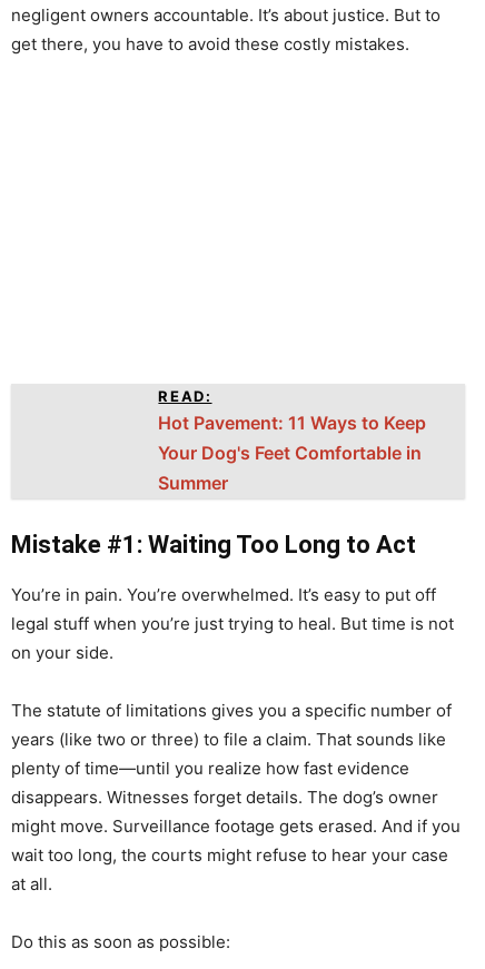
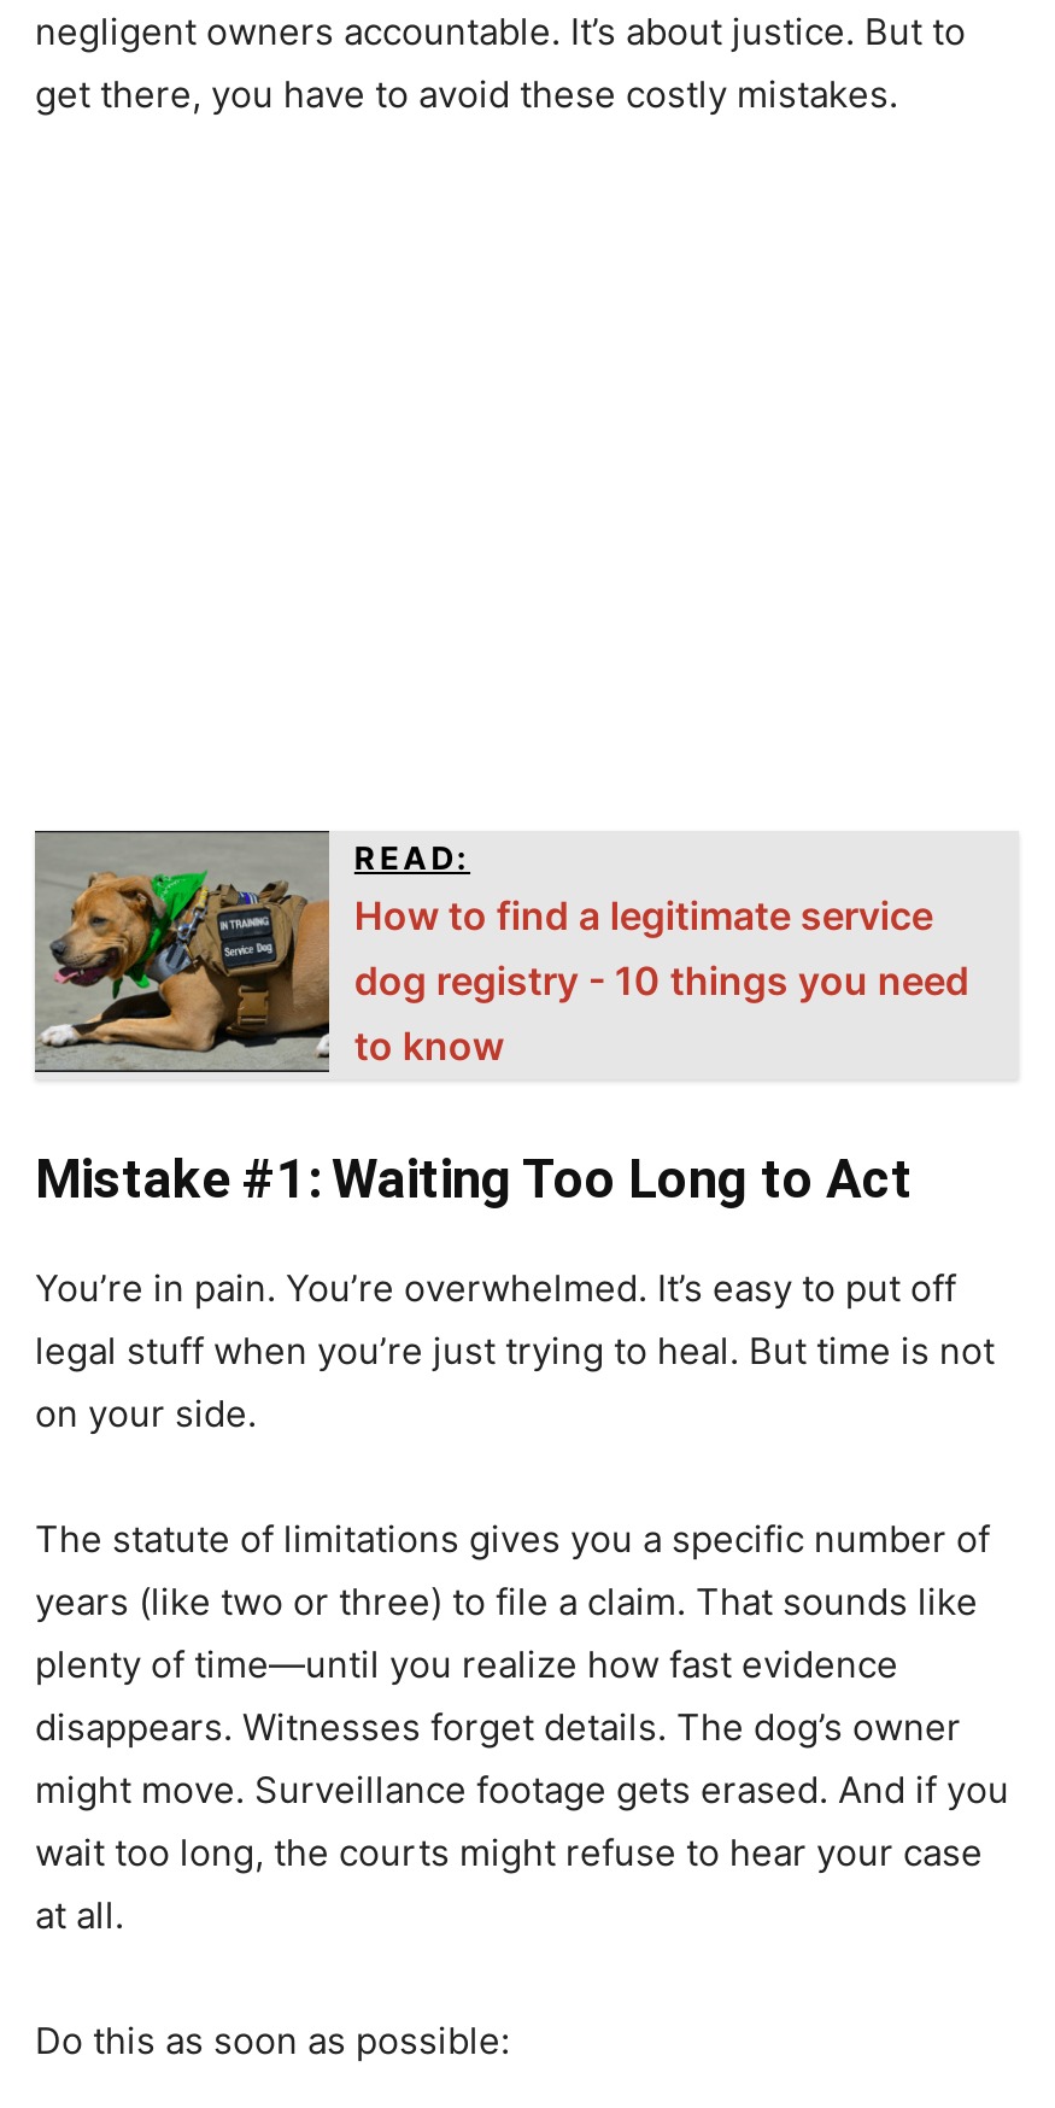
+ [image]

- Hot Pavement: 11 Ways to Keep
- Your Dog's Feet Comfortable in
- Summer
+ How to find a legitimate service
+ dog registry - 10 things you need
+ to know
